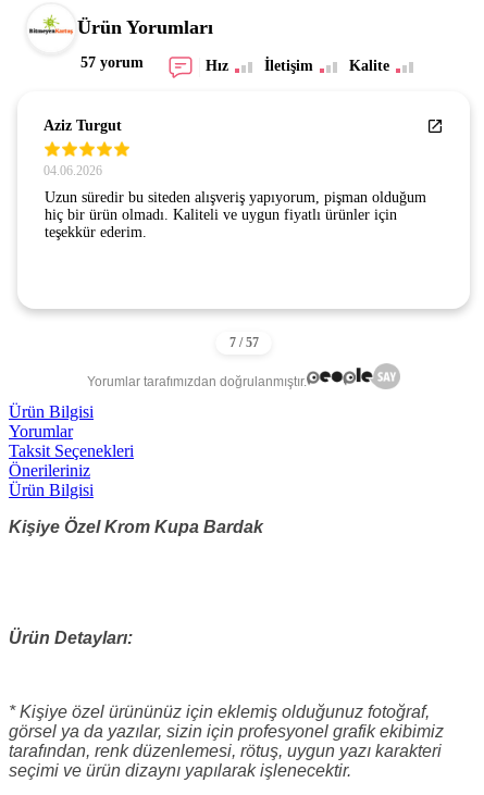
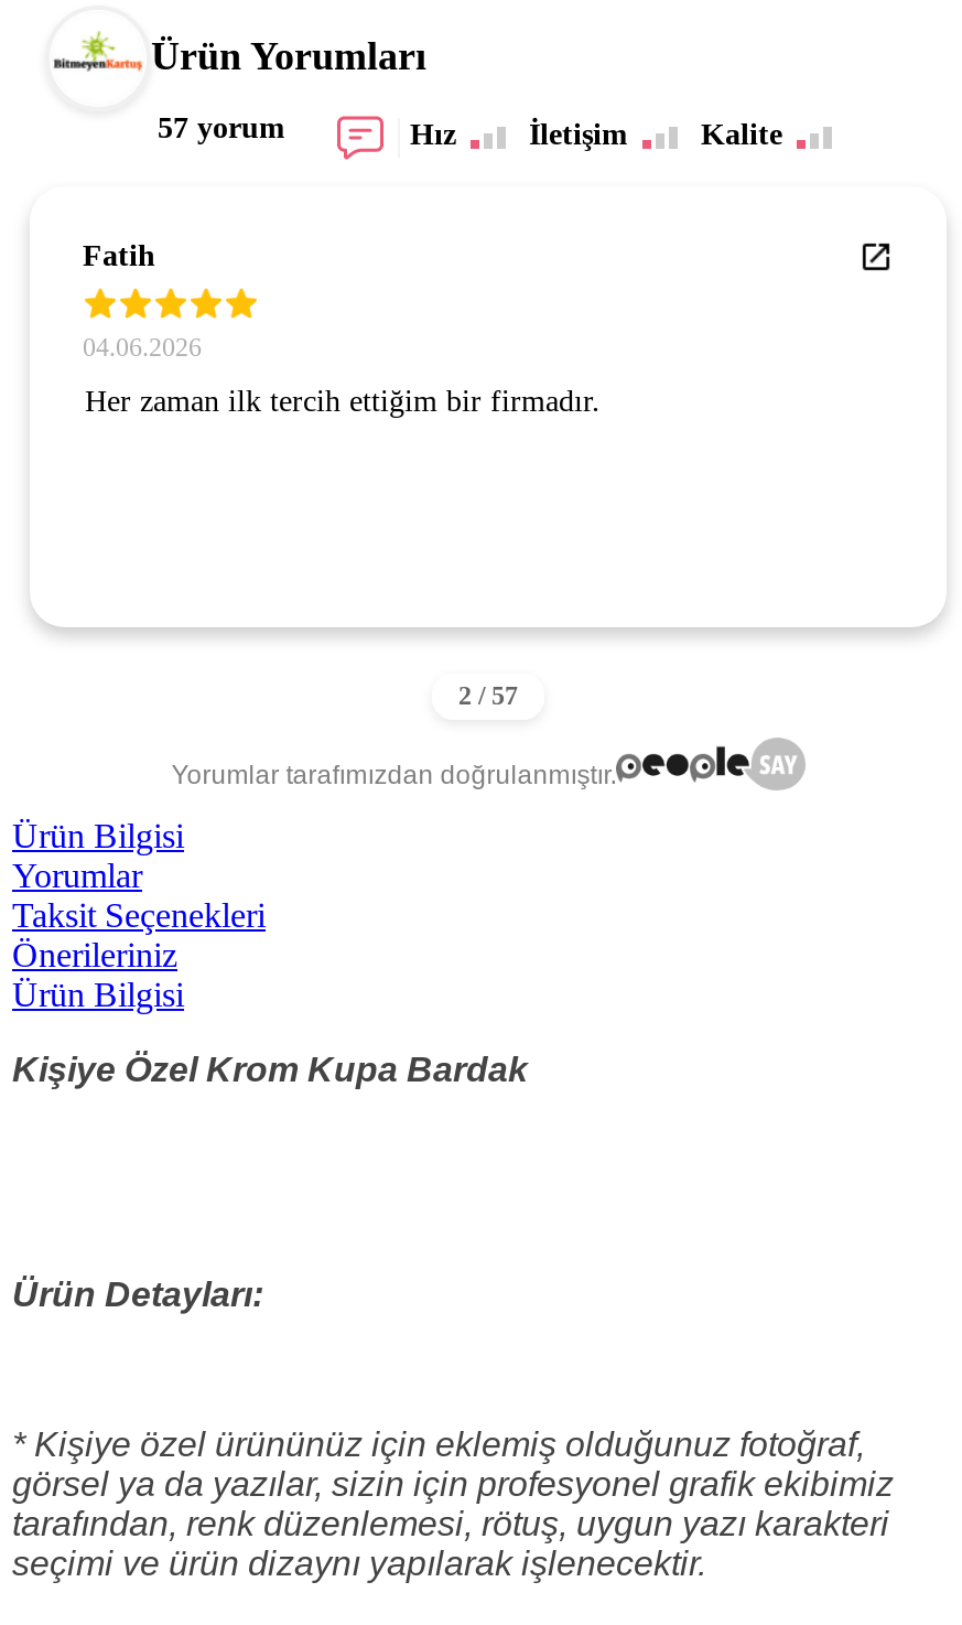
- Aziz Turgut
+ Fatih

- Uzun süredir bu siteden alışveriş yapıyorum, pişman olduğum
- hiç bir ürün olmadı. Kaliteli ve uygun fiyatlı ürünler için
- teşekkür ederim.
+ Her zaman ilk tercih ettiğim bir firmadır.
